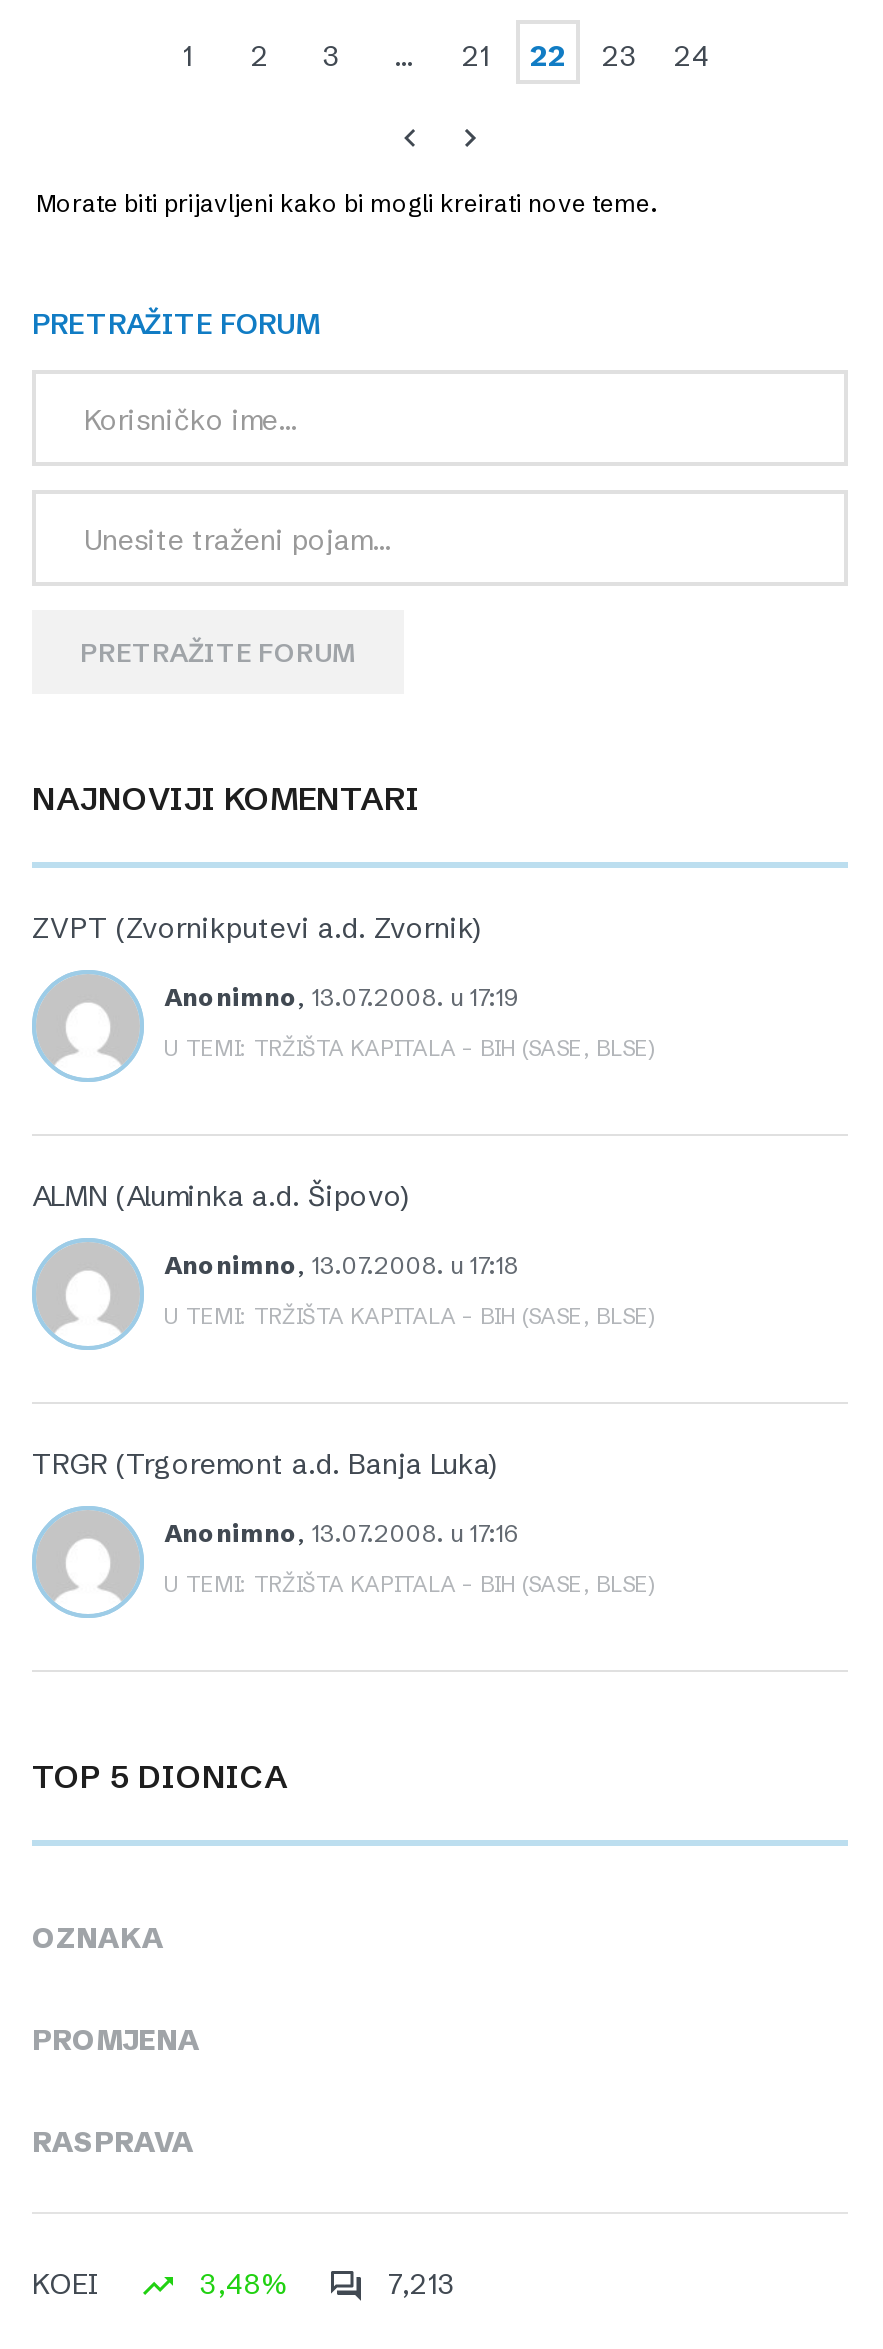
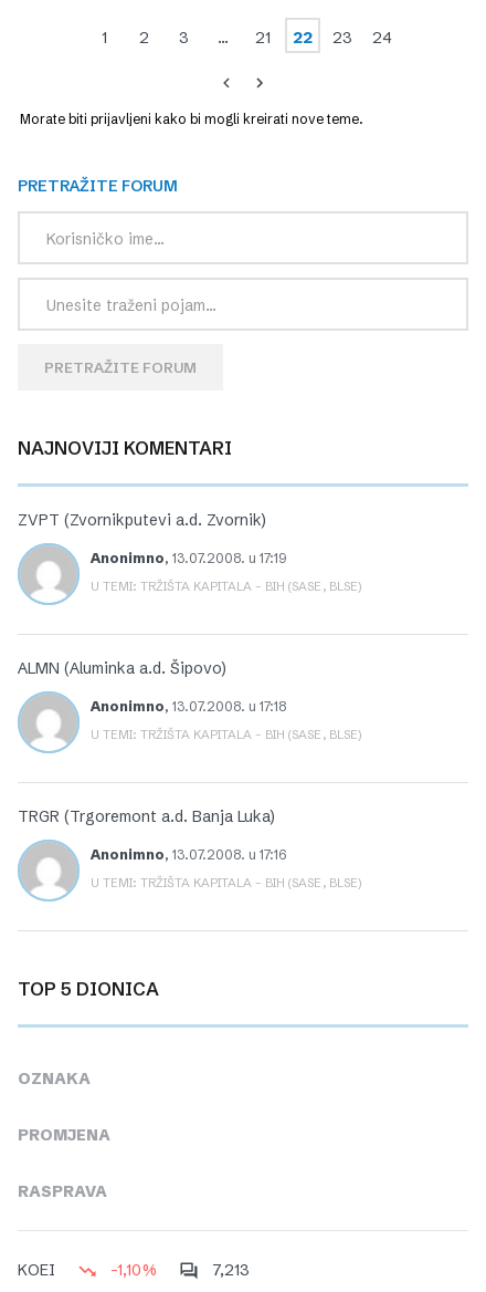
- 3,48%
+ -1,10%
